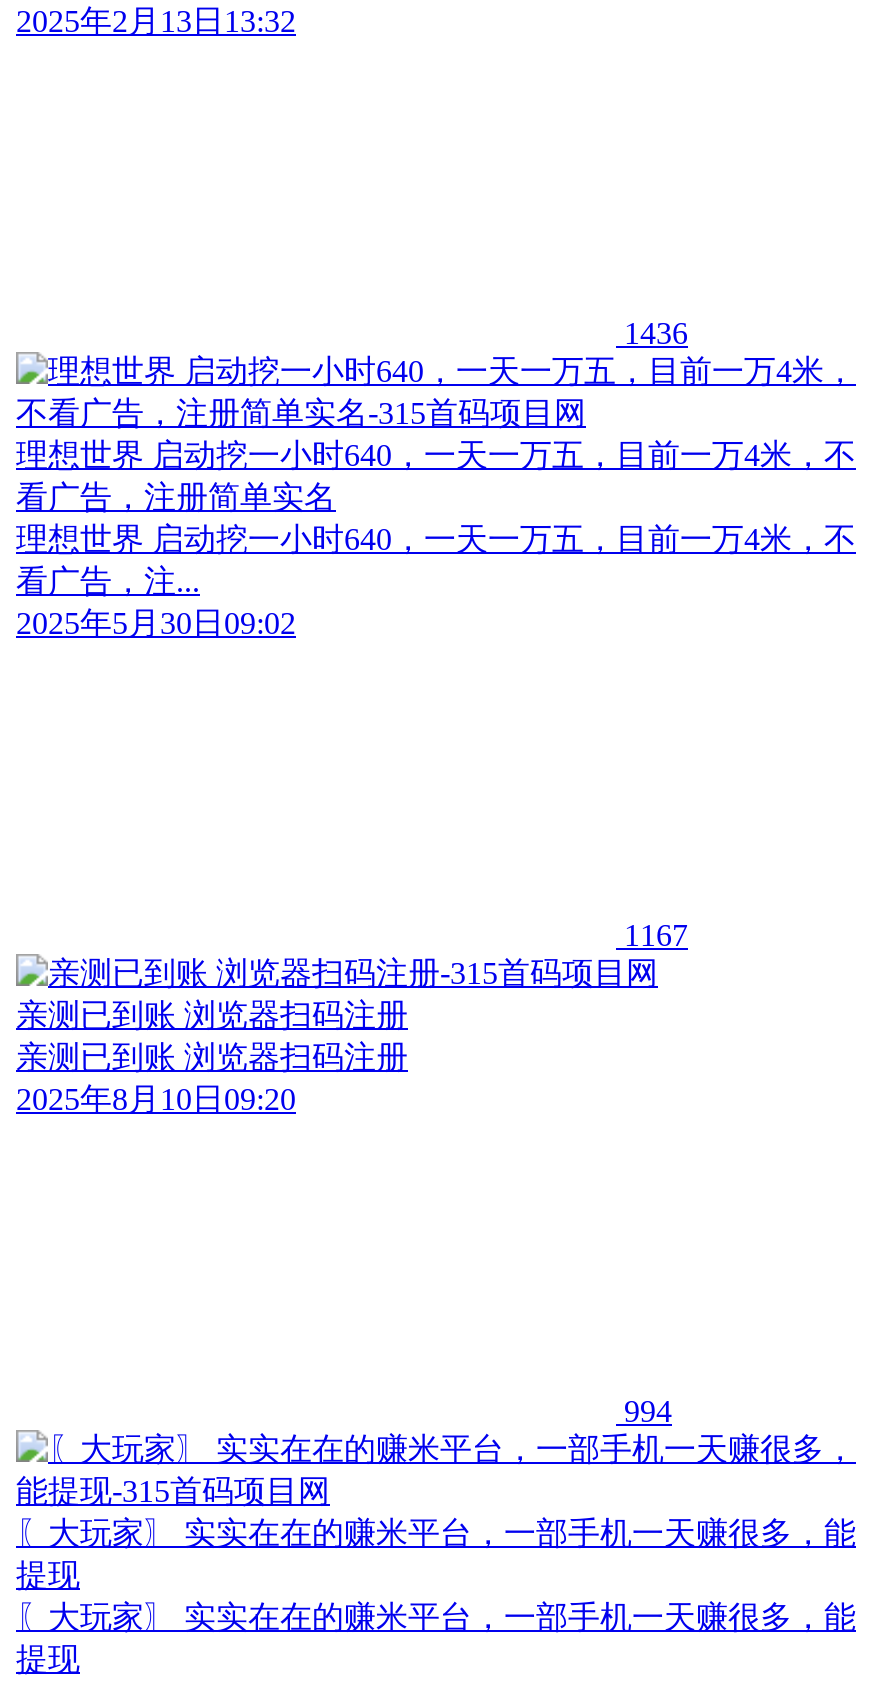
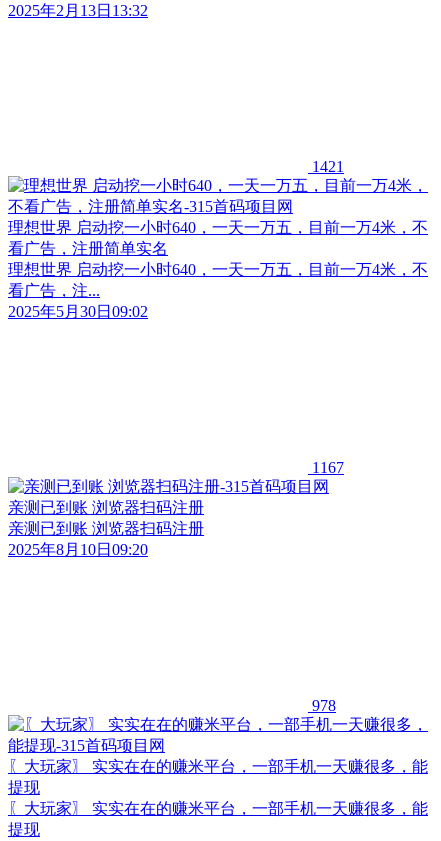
- 1436
+ 1421

- 994
+ 978
